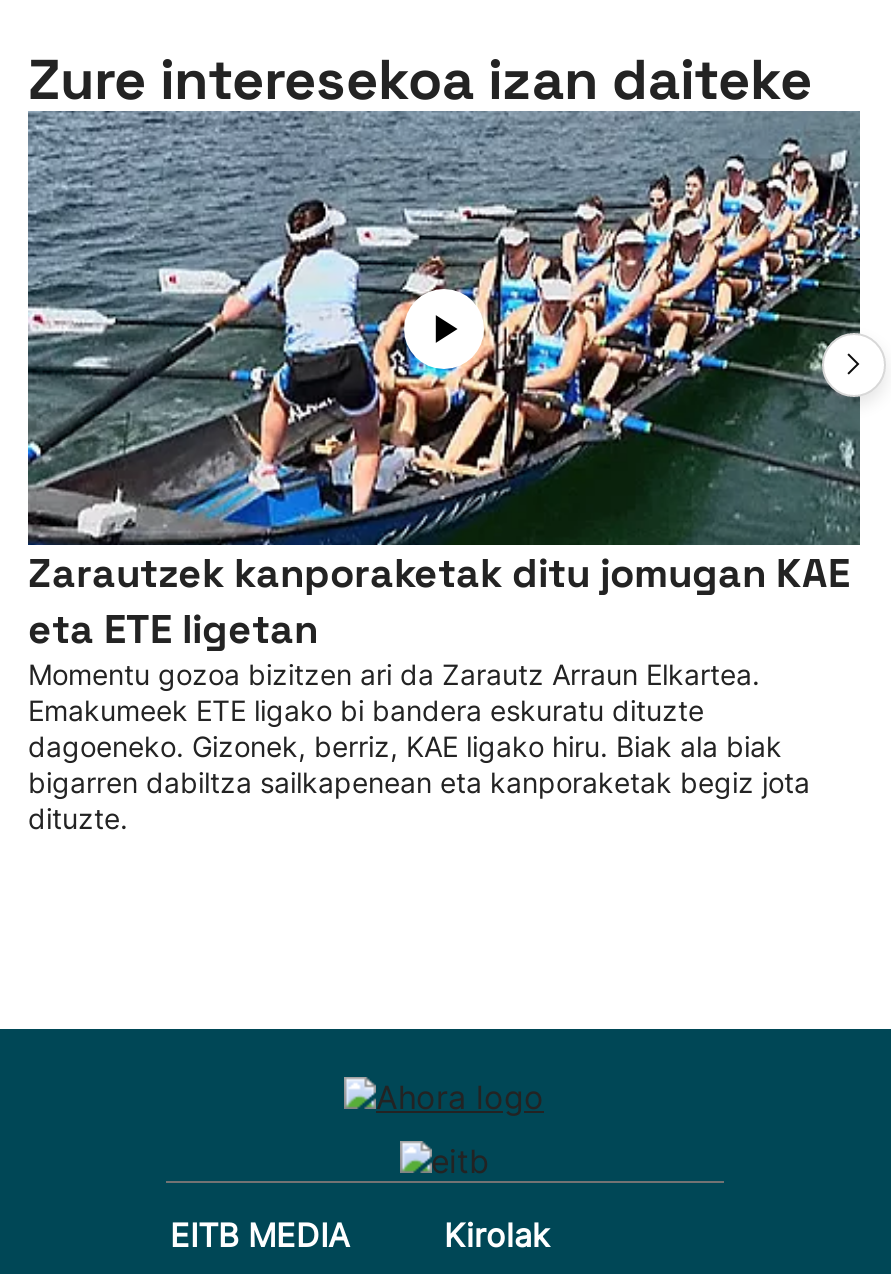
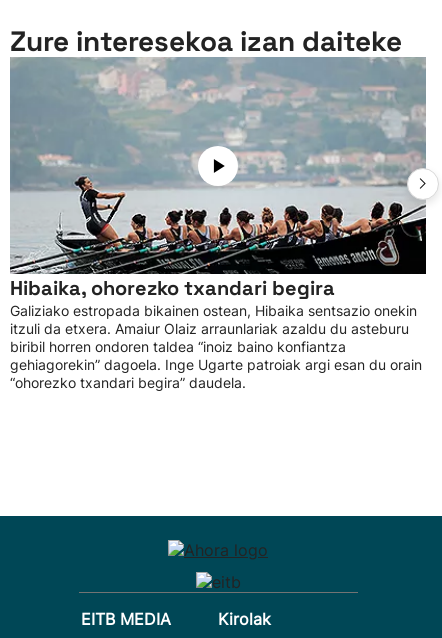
- [image]
- Zarautzek kanporaketak ditu jomugan KAE
- eta ETE ligetan
- Momentu gozoa bizitzen ari da Zarautz Arraun Elkartea.
- Emakumeek ETE ligako bi bandera eskuratu dituzte
- dagoeneko. Gizonek, berriz, KAE ligako hiru. Biak ala biak
- bigarren dabiltza sailkapenean eta kanporaketak begiz jota
- dituzte.
+ [image]
+ Hibaika, ohorezko txandari begira
+ Galiziako estropada bikainen ostean, Hibaika sentsazio onekin
+ itzuli da etxera. Amaiur Olaiz arraunlariak azaldu du asteburu
+ biribil horren ondoren taldea “inoiz baino konfiantza
+ gehiagorekin” dagoela. Inge Ugarte patroiak argi esan du orain
+ “ohorezko txandari begira” daudela.
